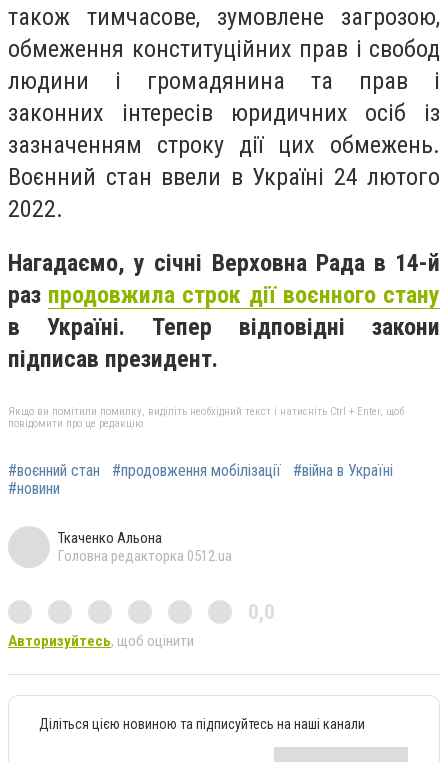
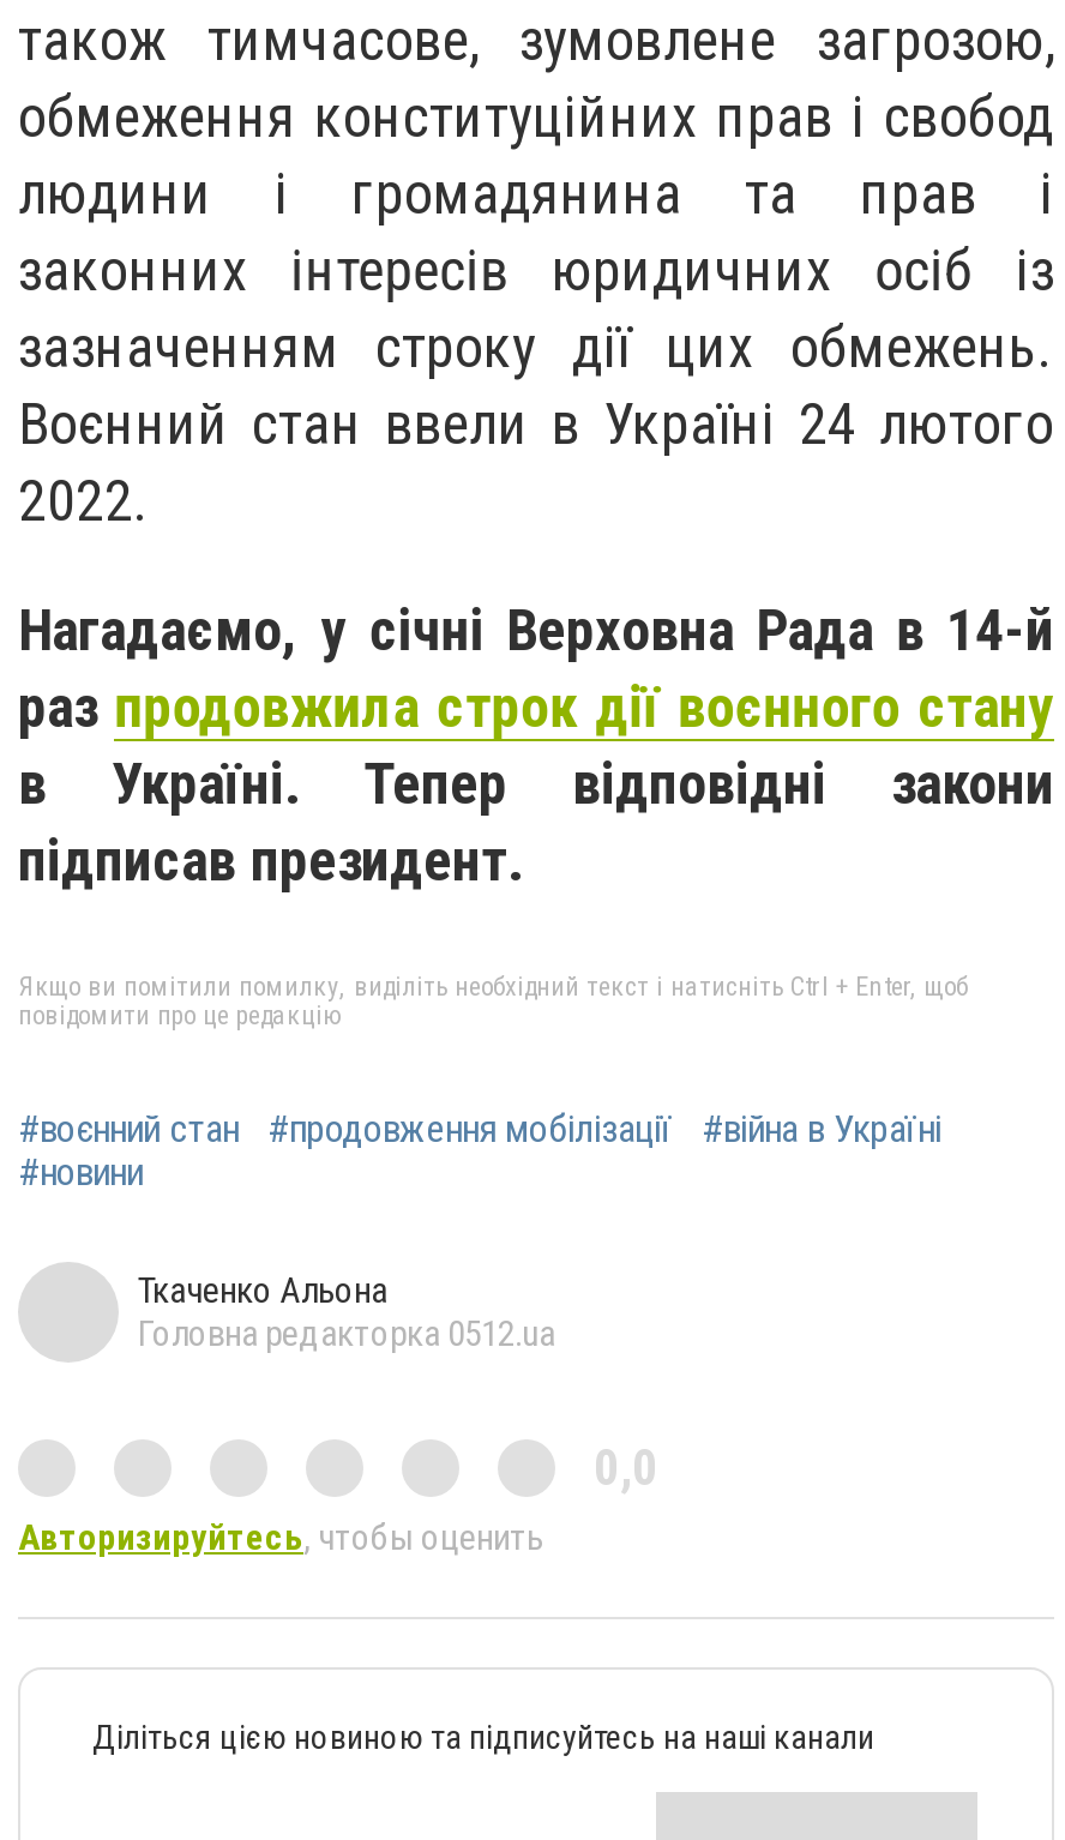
- Авторизуйтесь, щоб оцінити
+ Авторизируйтесь, чтобы оценить
